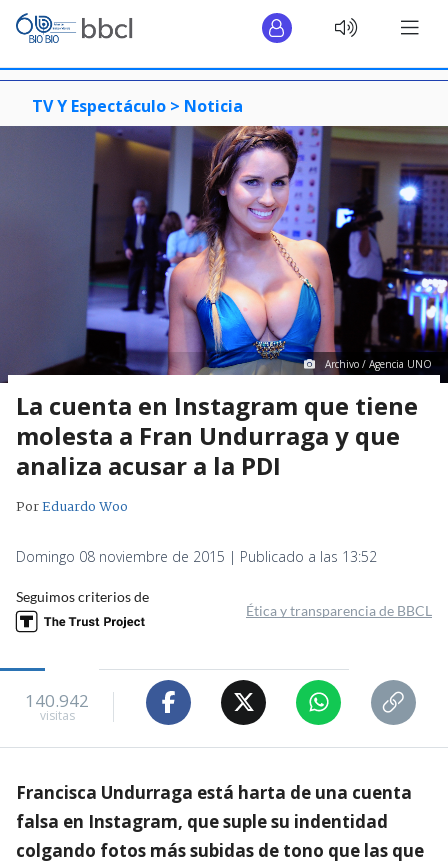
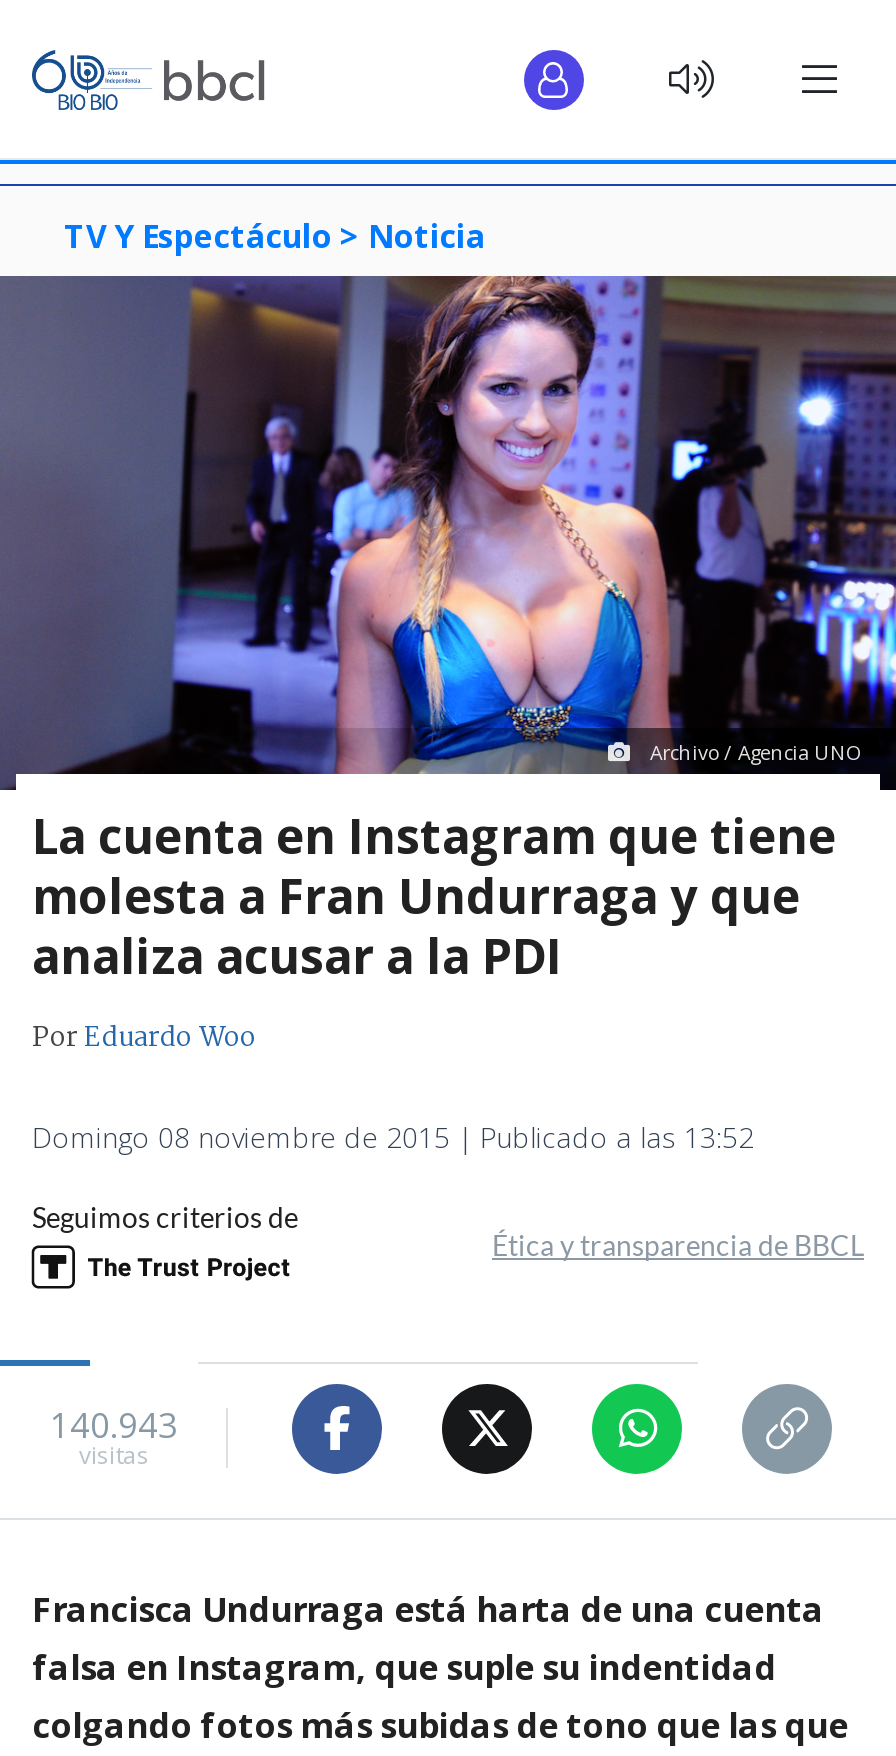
- 140.942
+ 140.943
